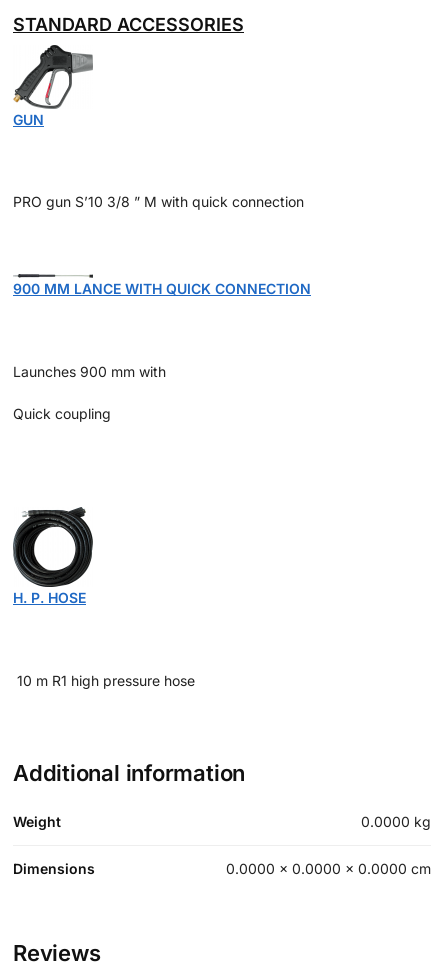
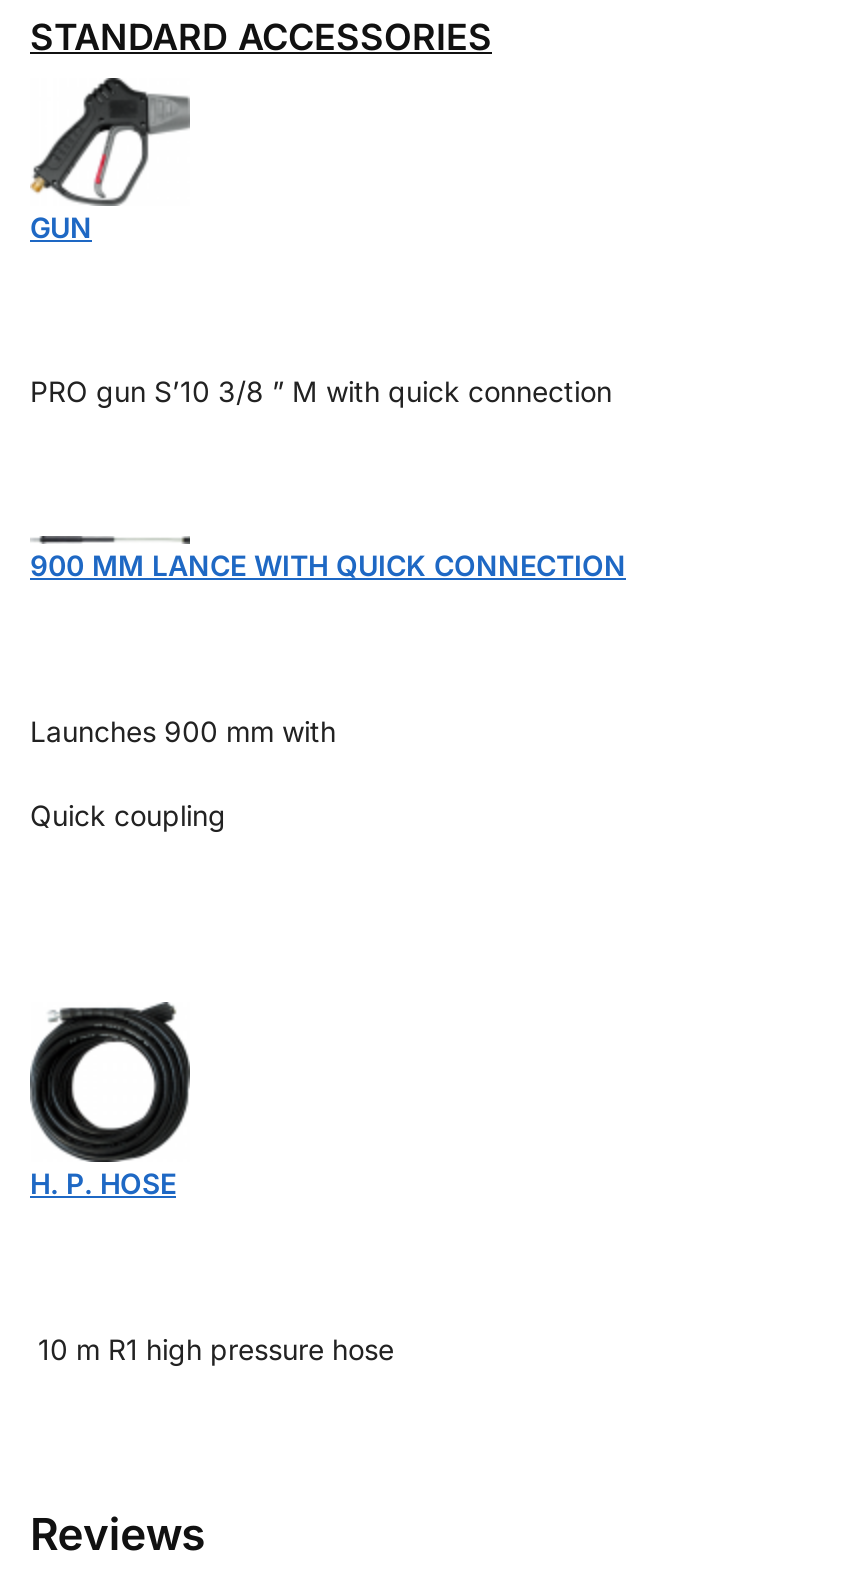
- Additional information
- Weight
- 0.0000 kg
- Dimensions
- 0.0000 × 0.0000 × 0.0000 cm
